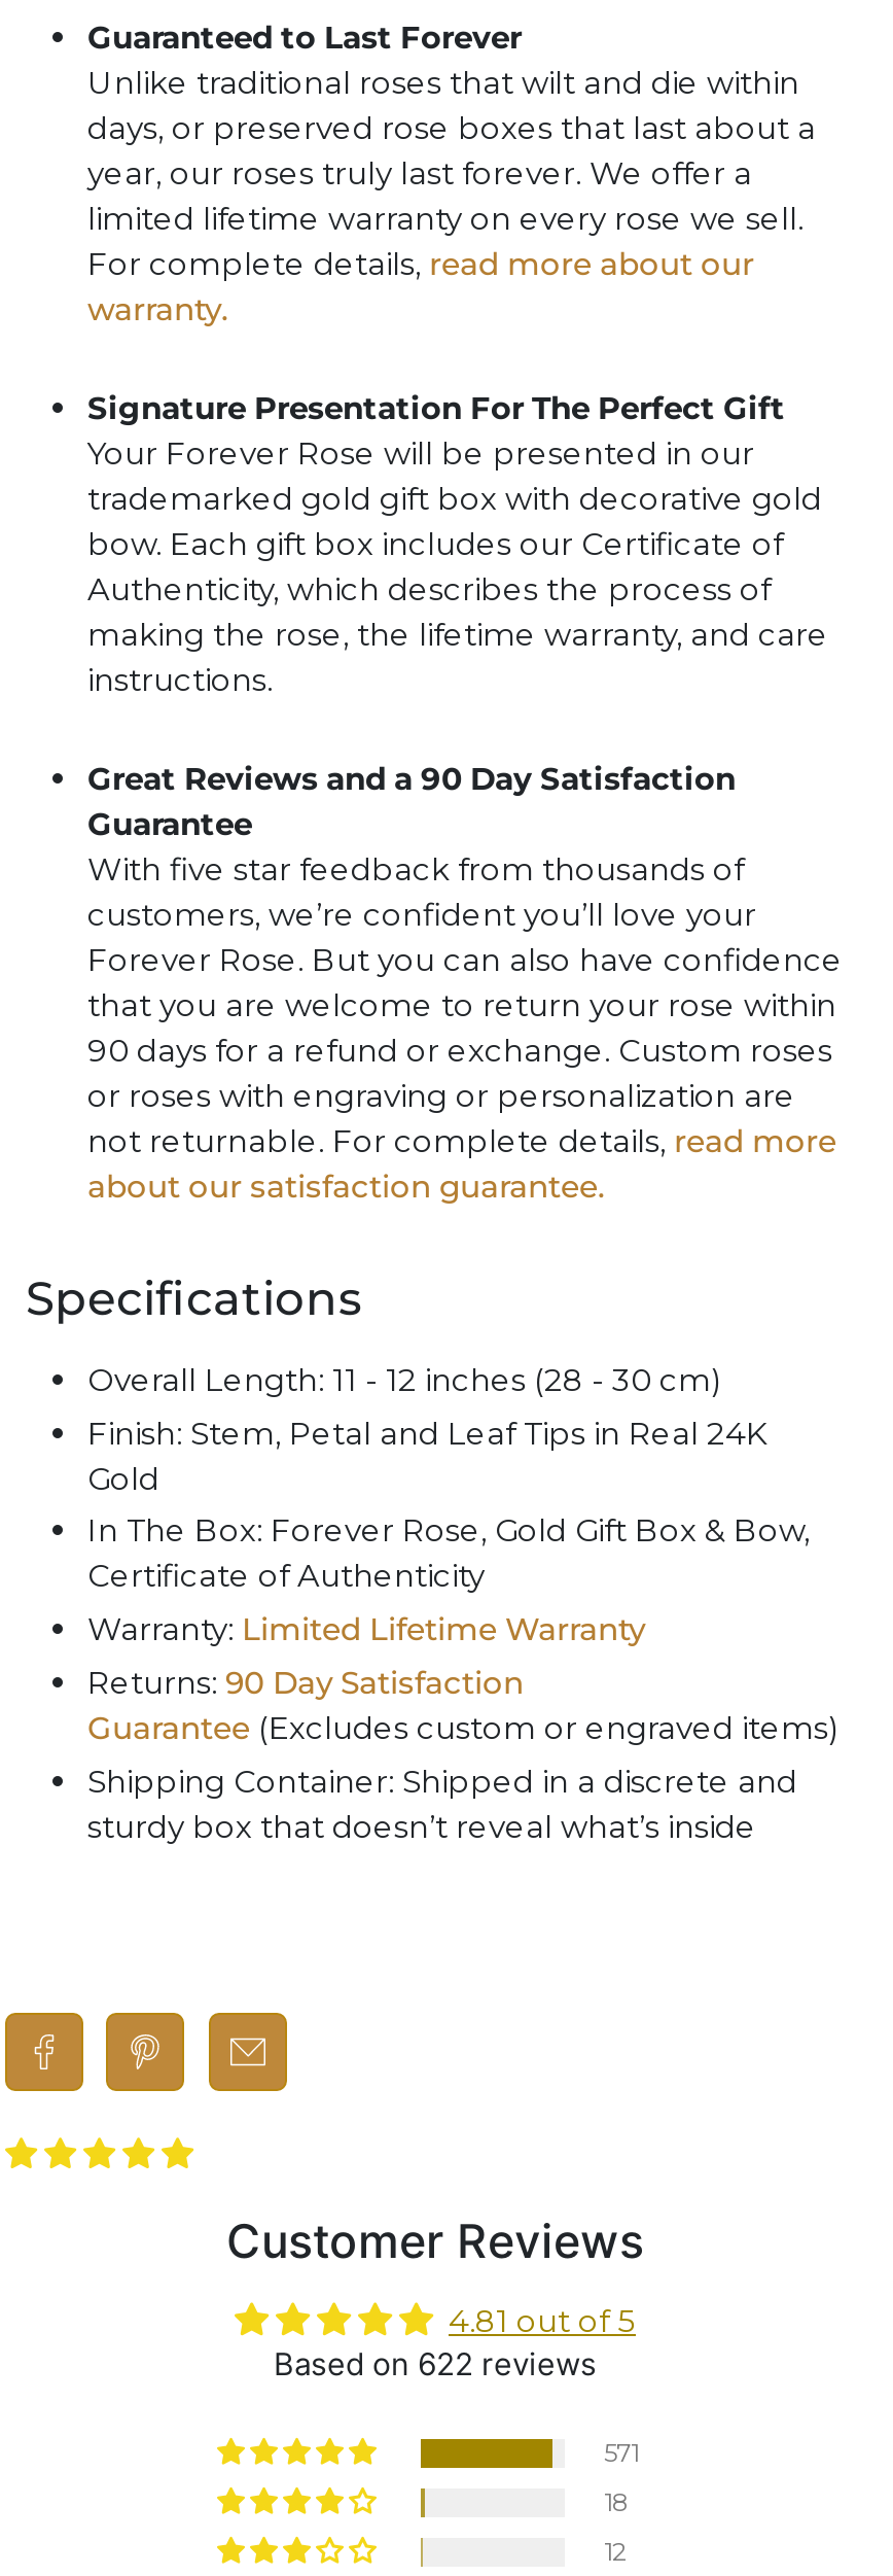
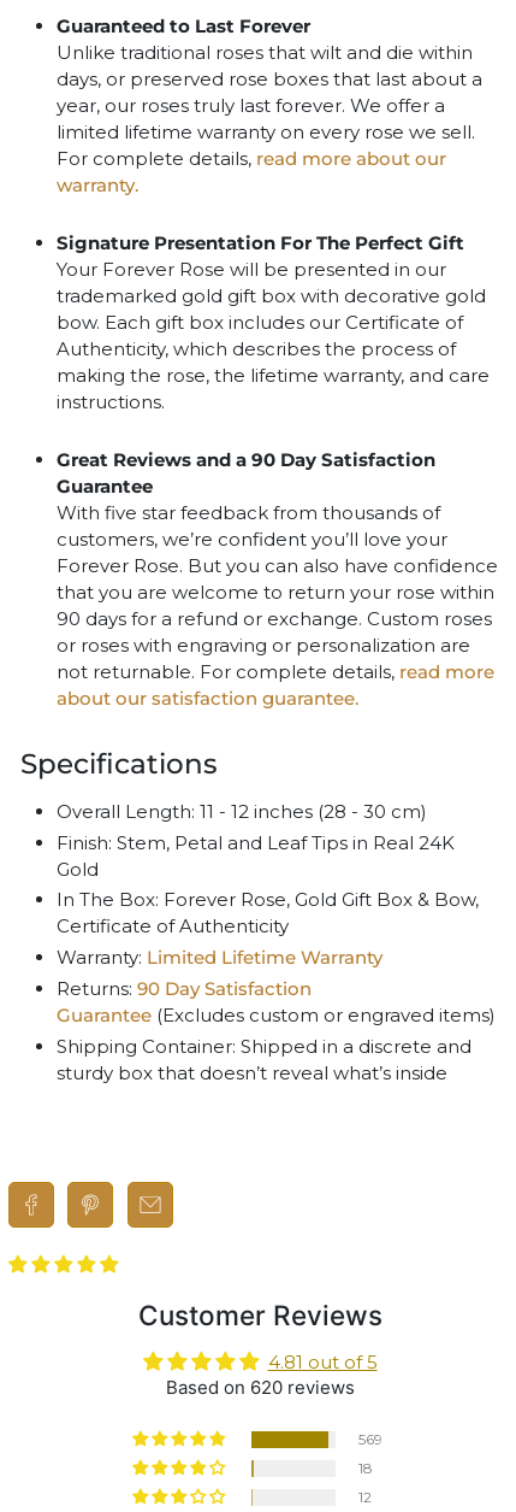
- Based on 622 reviews
+ Based on 620 reviews

- 571
+ 569
